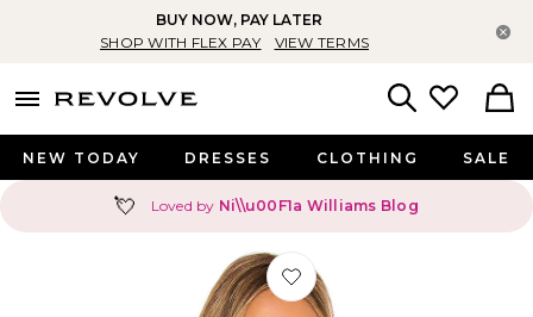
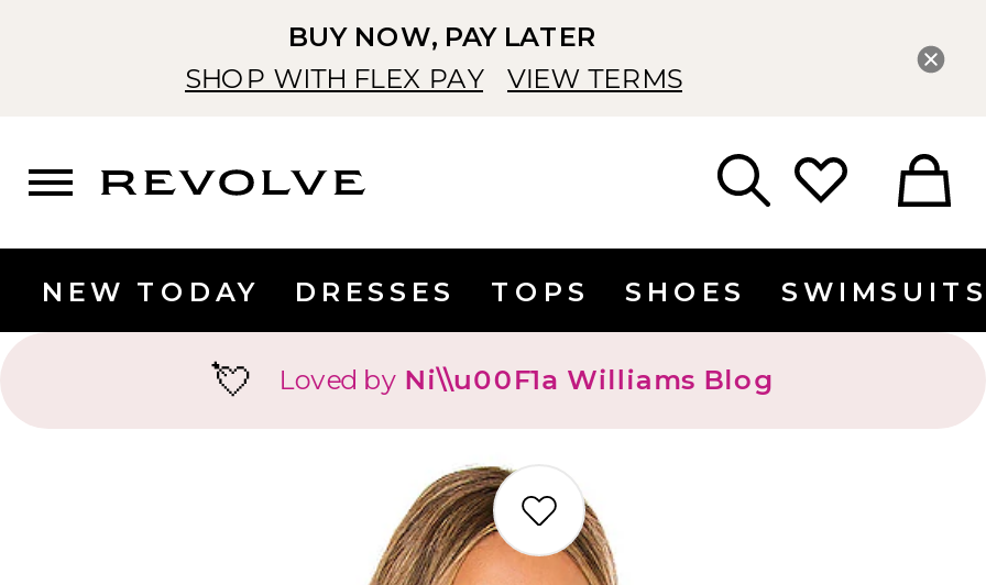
- CLOTHING
- SALE
+ TOPS
+ SHOES
+ SWIMSUITS
